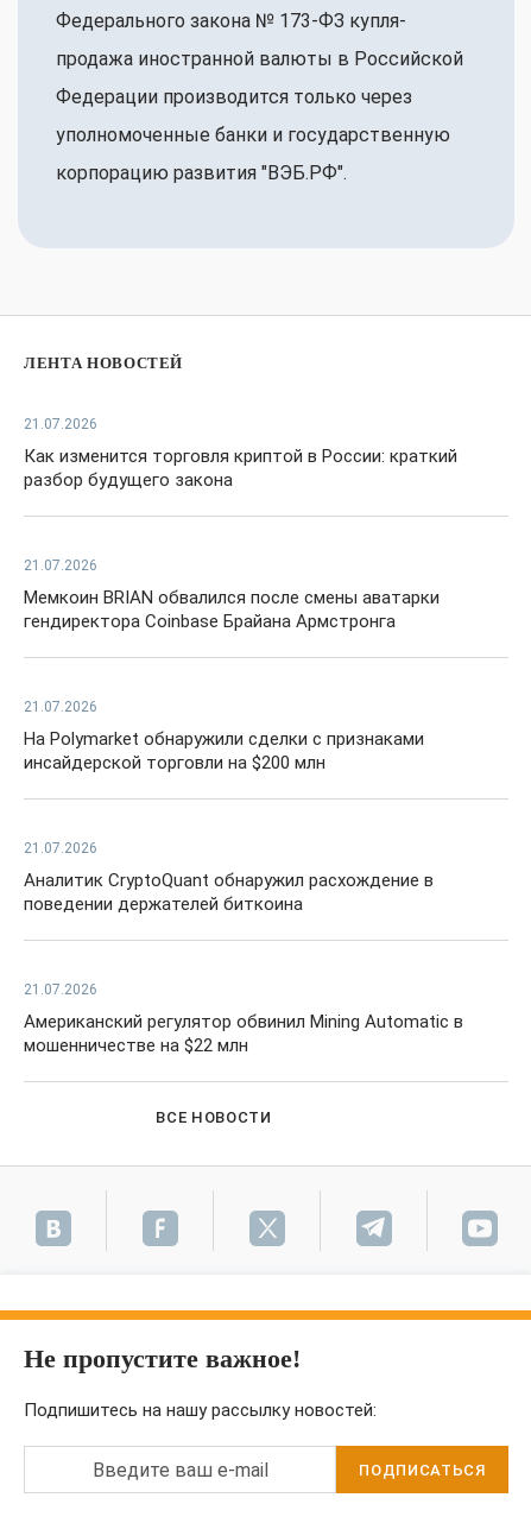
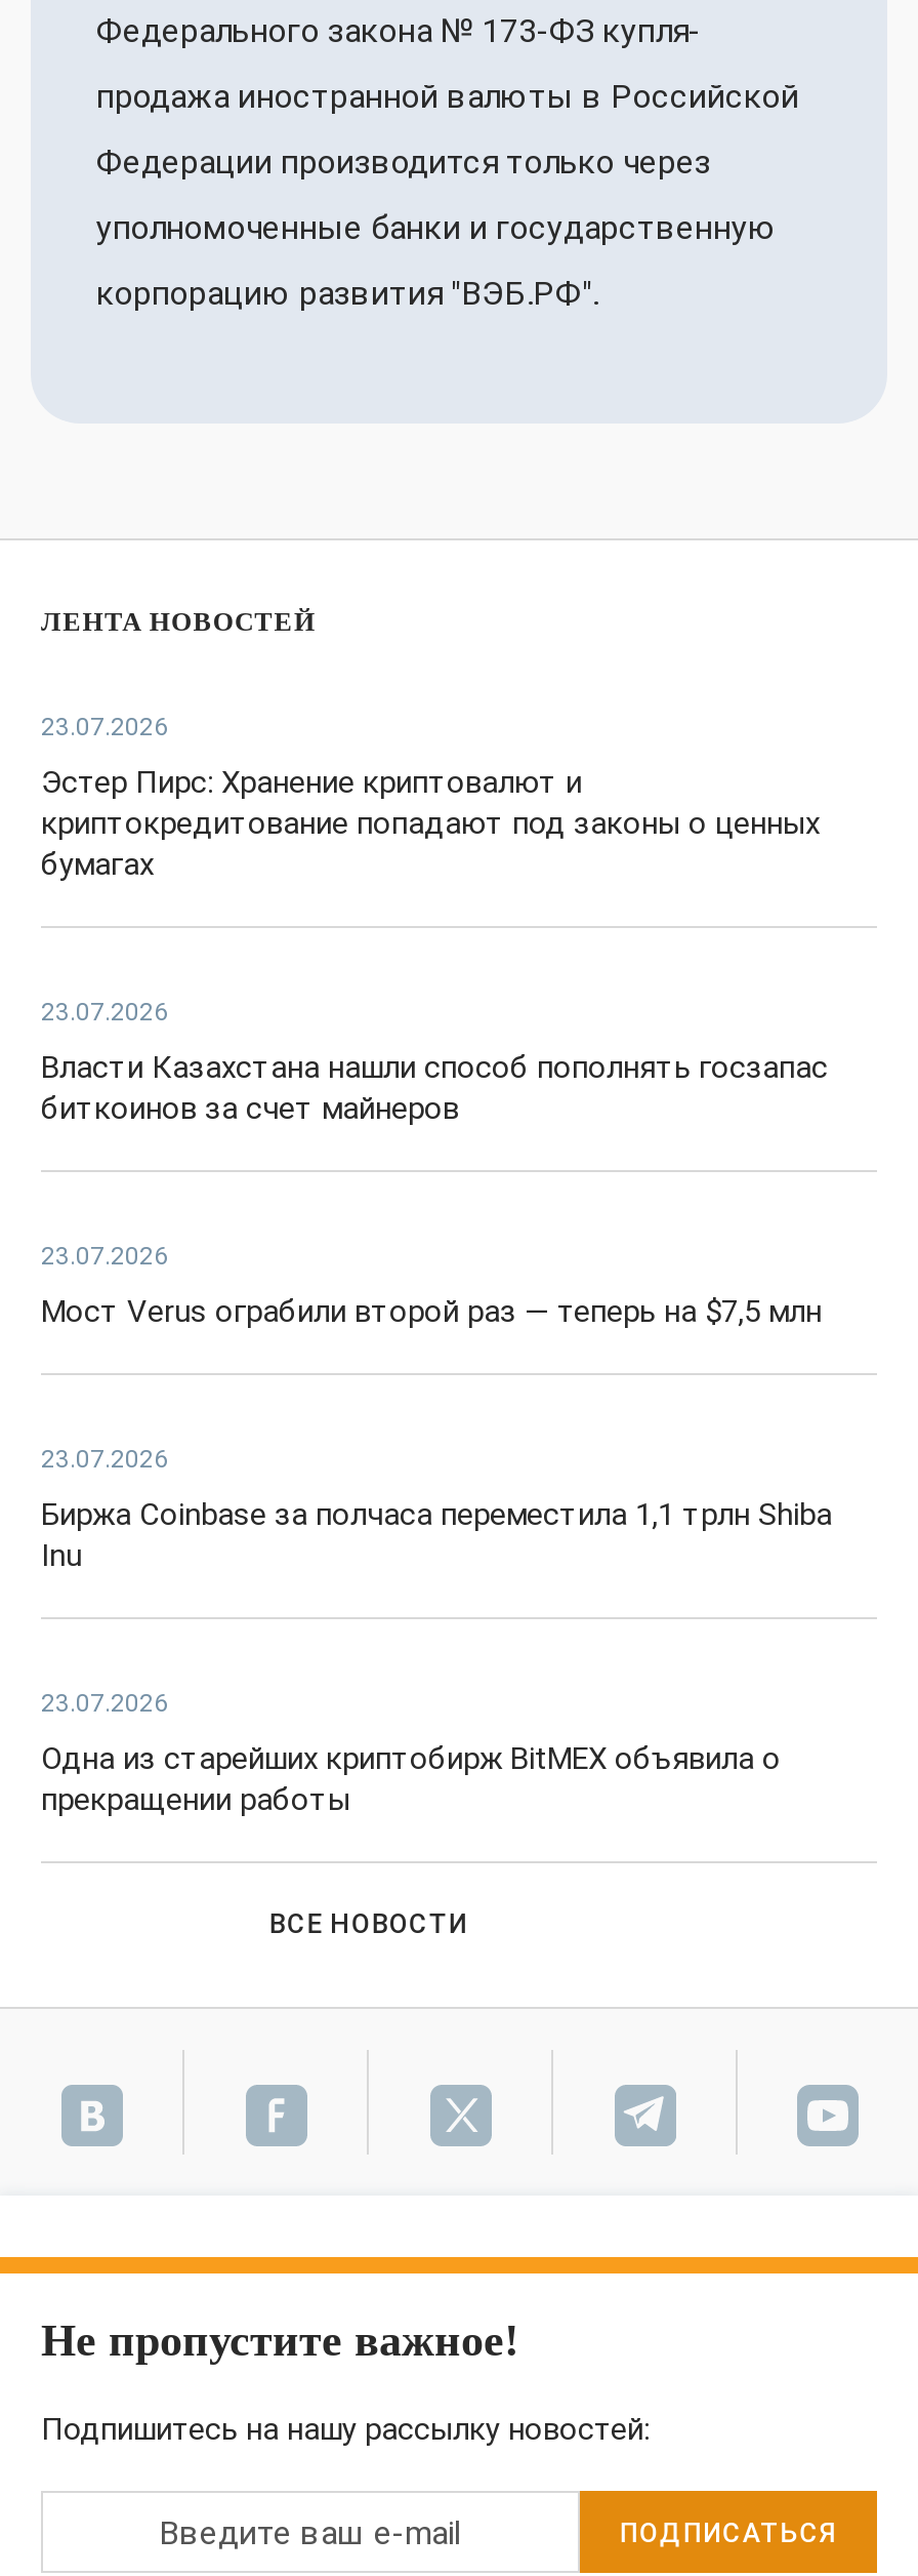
- 21.07.2026
+ 23.07.2026

- Как изменится торговля криптой в России: краткий
- разбор будущего закона
+ Эстер Пирс: Хранение криптовалют и
+ криптокредитование попадают под законы о ценных
+ бумагах

- 21.07.2026
+ 23.07.2026

- Мемкоин BRIAN обвалился после смены аватарки
- гендиректора Coinbase Брайана Армстронга
+ Власти Казахстана нашли способ пополнять госзапас
+ биткоинов за счет майнеров

- 21.07.2026
+ 23.07.2026

- На Polymarket обнаружили сделки с признаками
- инсайдерской торговли на $200 млн
+ Мост Verus ограбили второй раз — теперь на $7,5 млн

- 21.07.2026
+ 23.07.2026

- Аналитик CryptoQuant обнаружил расхождение в
- поведении держателей биткоина
+ Биржа Coinbase за полчаса переместила 1,1 трлн Shiba
+ Inu

- 21.07.2026
+ 23.07.2026

- Американский регулятор обвинил Mining Automatic в
- мошенничестве на $22 млн
+ Одна из старейших криптобирж BitMEX объявила о
+ прекращении работы
